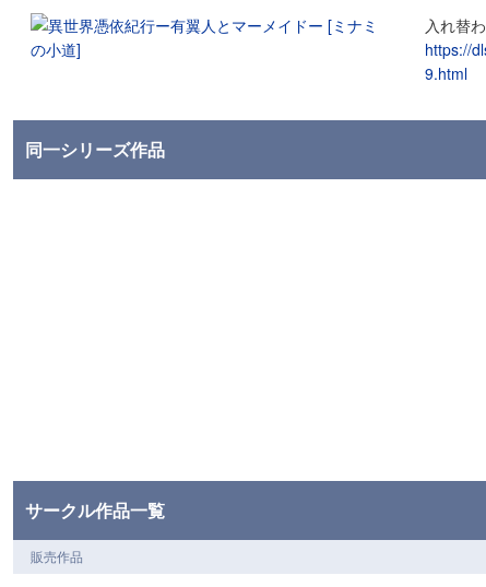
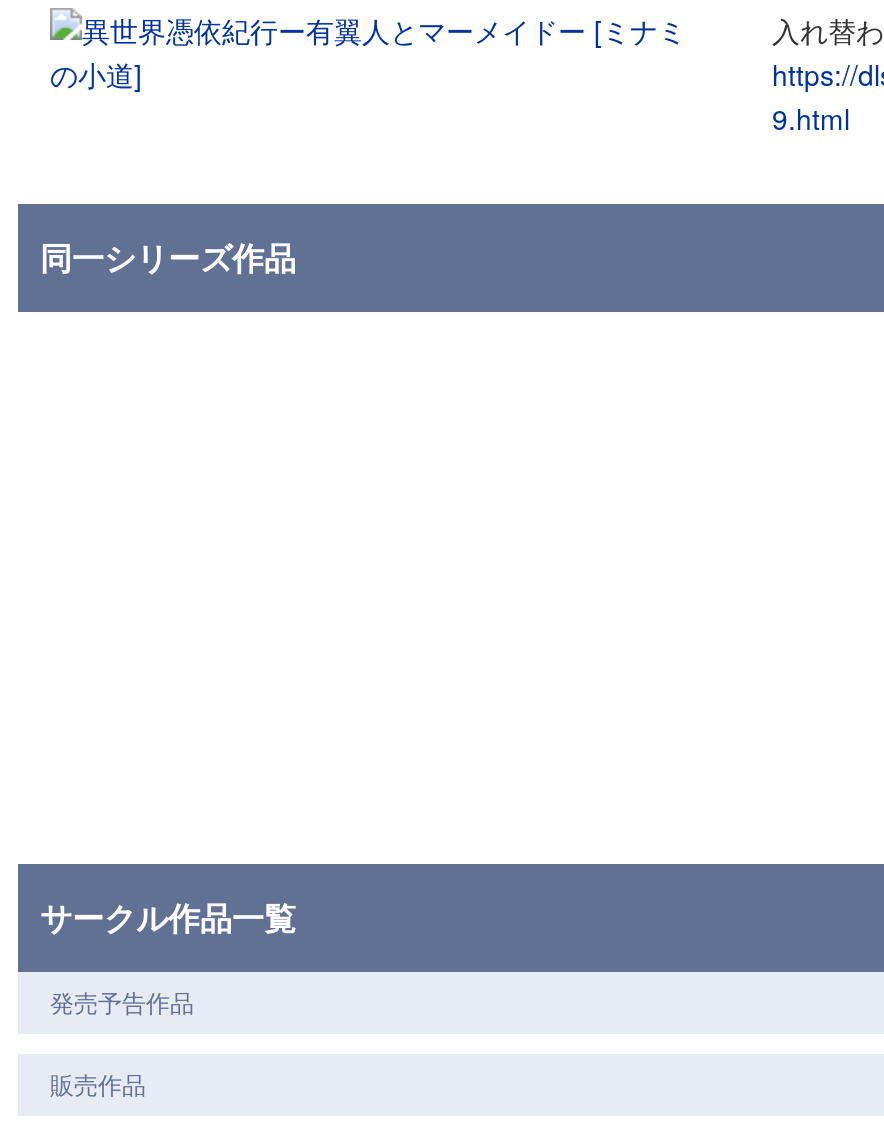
+ 発売予告作品
